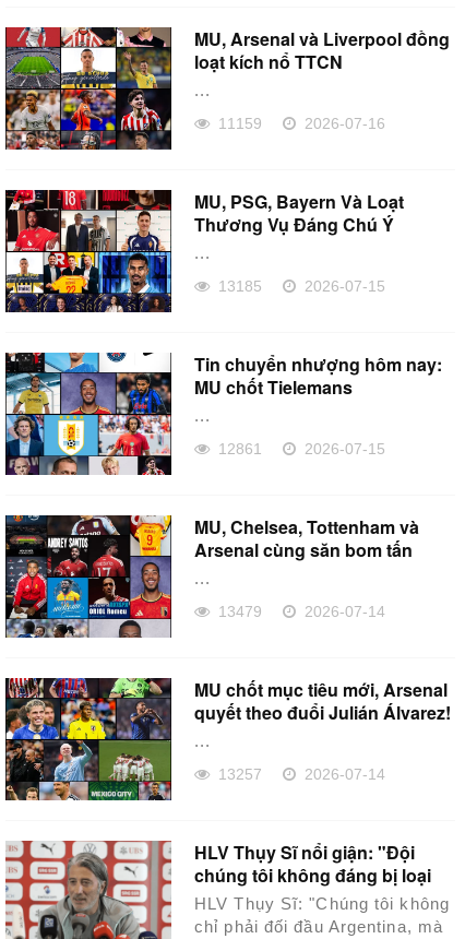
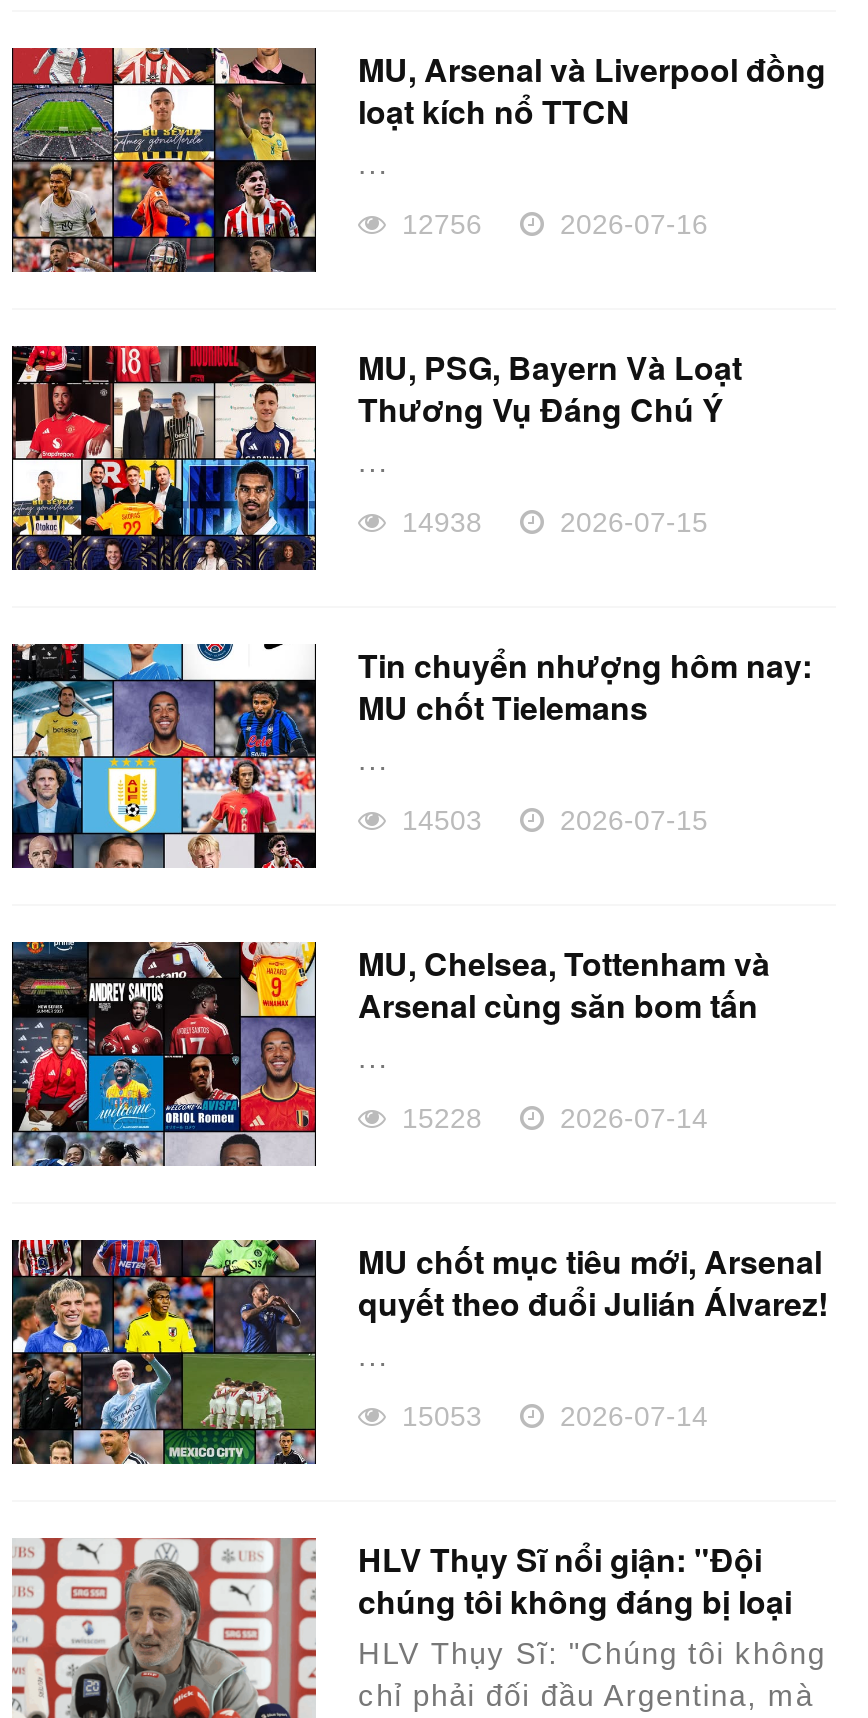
- 11159
+ 12756

- 13185
+ 14938

- 12861
+ 14503

- 13479
+ 15228

- 13257
+ 15053
